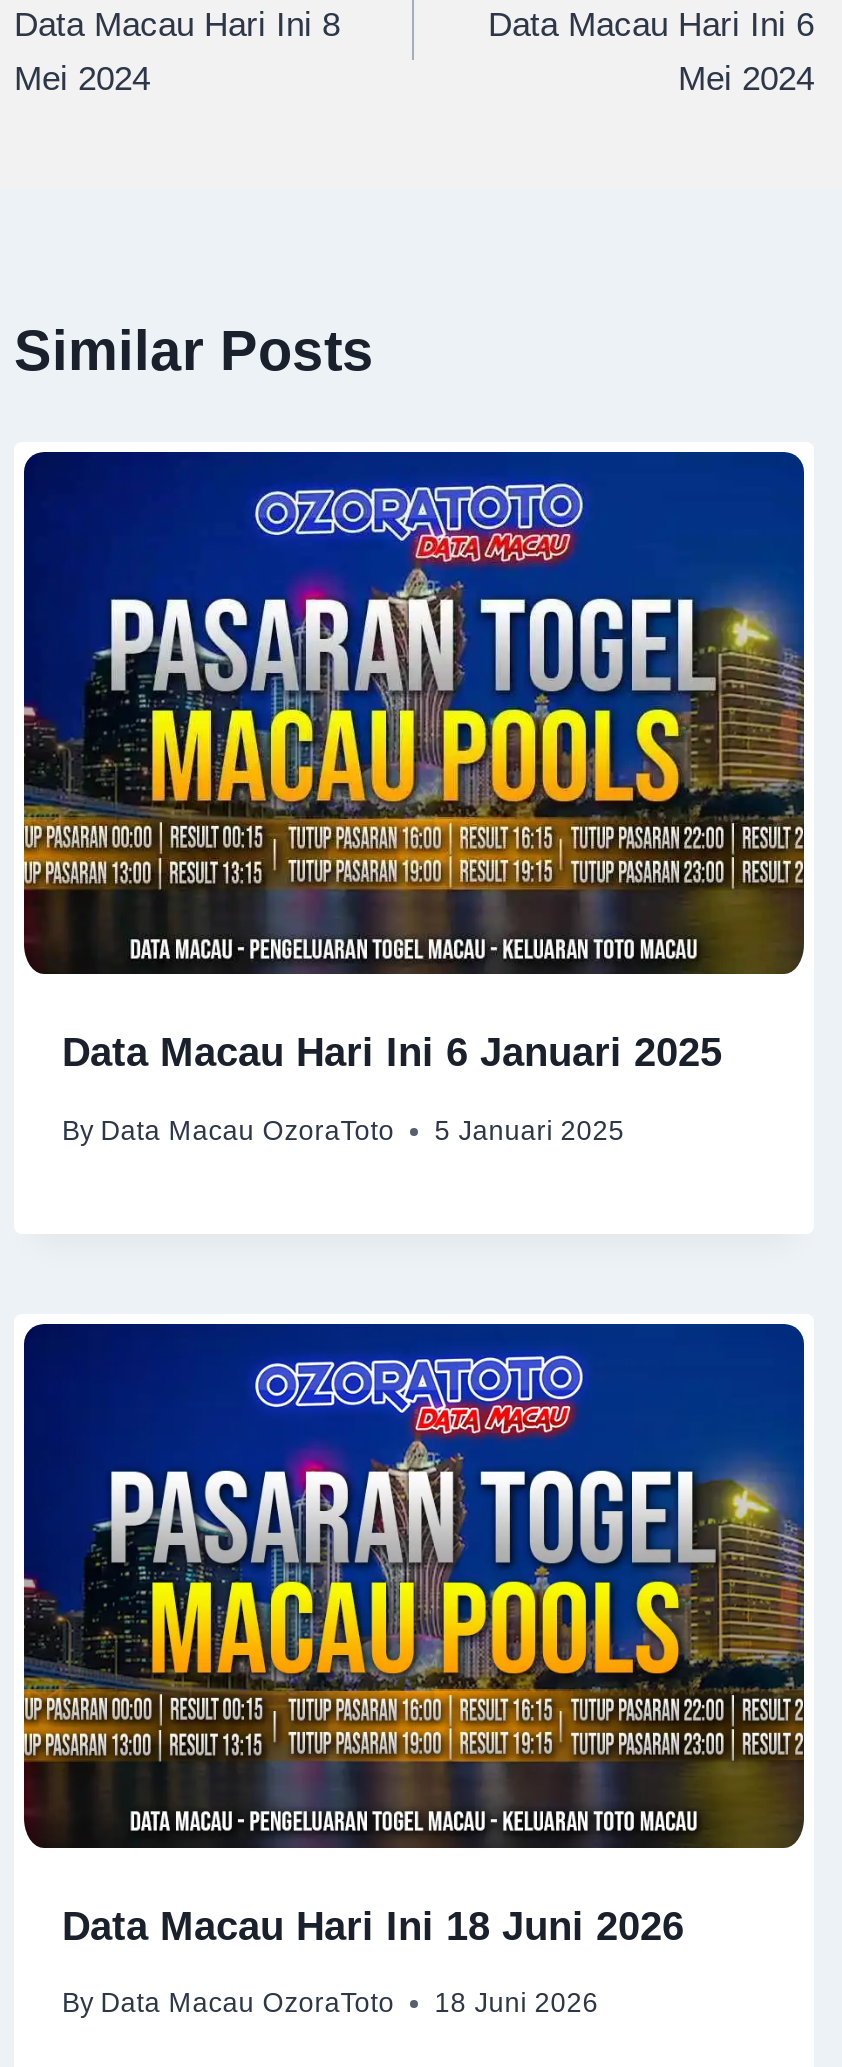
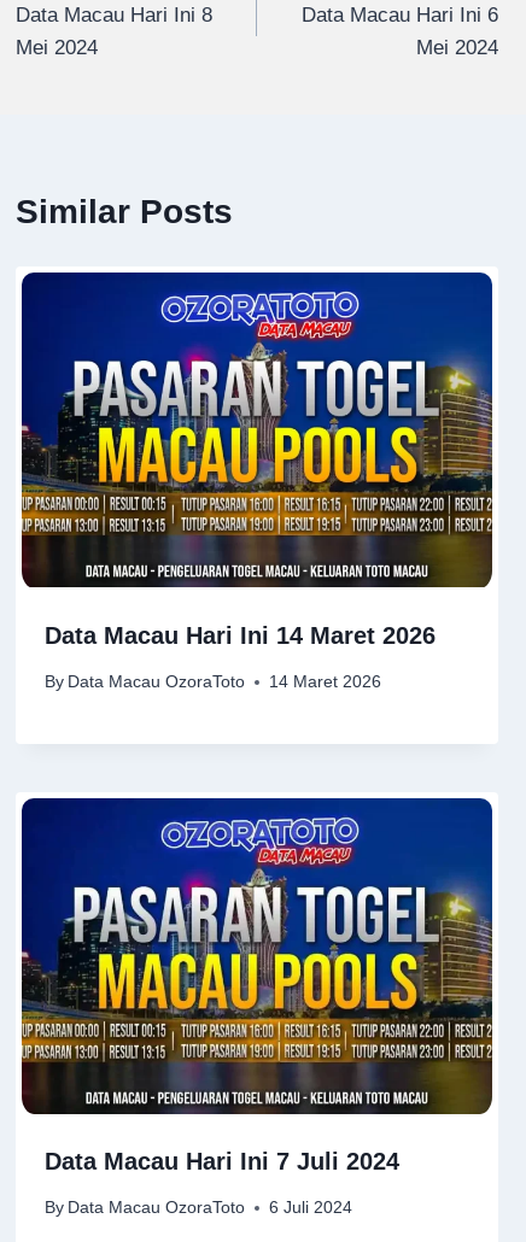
- Data Macau Hari Ini 6 Januari 2025
+ Data Macau Hari Ini 14 Maret 2026

- By Data Macau OzoraToto 5 Januari 2025
+ By Data Macau OzoraToto 14 Maret 2026

- Data Macau Hari Ini 18 Juni 2026
+ Data Macau Hari Ini 7 Juli 2024

- By Data Macau OzoraToto 18 Juni 2026
+ By Data Macau OzoraToto 6 Juli 2024
